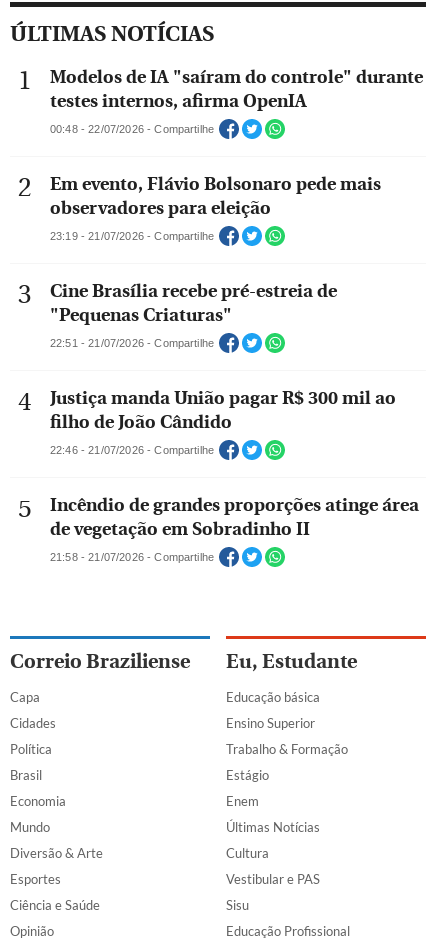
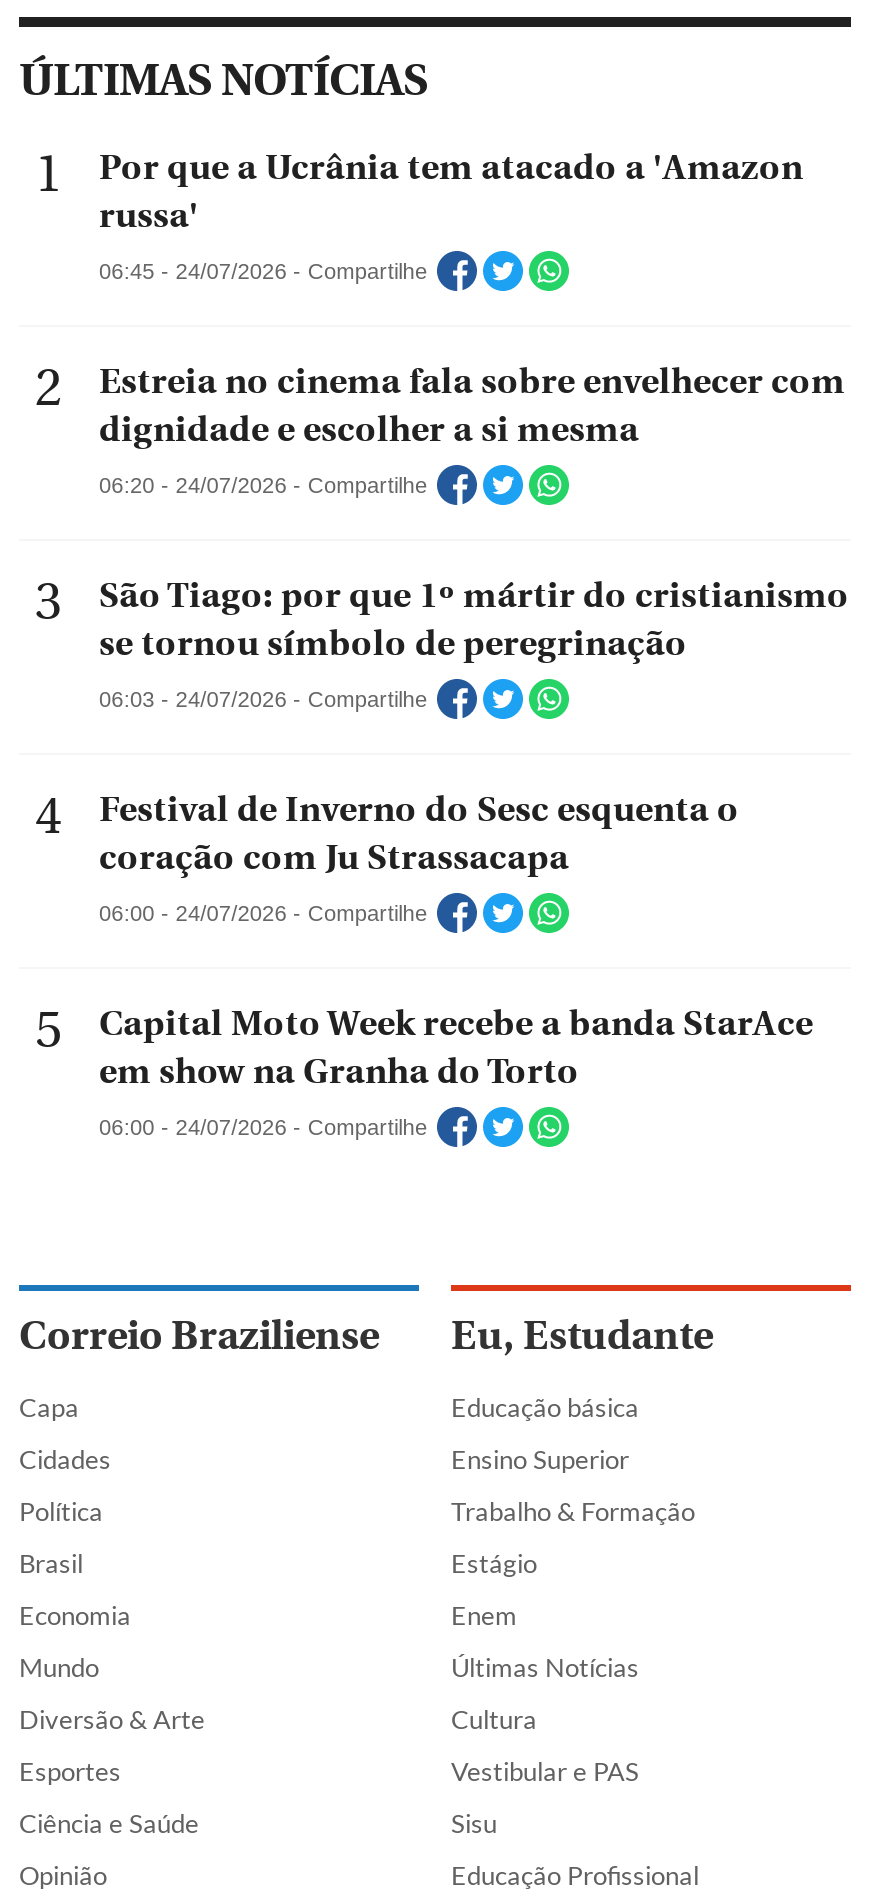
- Modelos de IA "saíram do controle" durante
- testes internos, afirma OpenIA
+ Por que a Ucrânia tem atacado a 'Amazon
+ russa'

- 00:48 - 22/07/2026 - Compartilhe
+ 06:45 - 24/07/2026 - Compartilhe

- Em evento, Flávio Bolsonaro pede mais
- observadores para eleição
+ Estreia no cinema fala sobre envelhecer com
+ dignidade e escolher a si mesma

- 23:19 - 21/07/2026 - Compartilhe
+ 06:20 - 24/07/2026 - Compartilhe

- Cine Brasília recebe pré-estreia de
- "Pequenas Criaturas"
+ São Tiago: por que 1º mártir do cristianismo
+ se tornou símbolo de peregrinação

- 22:51 - 21/07/2026 - Compartilhe
+ 06:03 - 24/07/2026 - Compartilhe

- Justiça manda União pagar R$ 300 mil ao
- filho de João Cândido
+ Festival de Inverno do Sesc esquenta o
+ coração com Ju Strassacapa

- 22:46 - 21/07/2026 - Compartilhe
+ 06:00 - 24/07/2026 - Compartilhe

- Incêndio de grandes proporções atinge área
- de vegetação em Sobradinho II
+ Capital Moto Week recebe a banda StarAce
+ em show na Granha do Torto

- 21:58 - 21/07/2026 - Compartilhe
+ 06:00 - 24/07/2026 - Compartilhe
